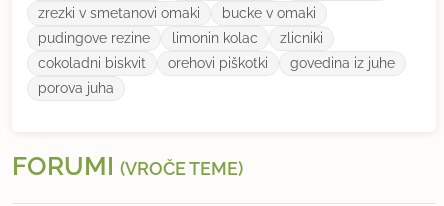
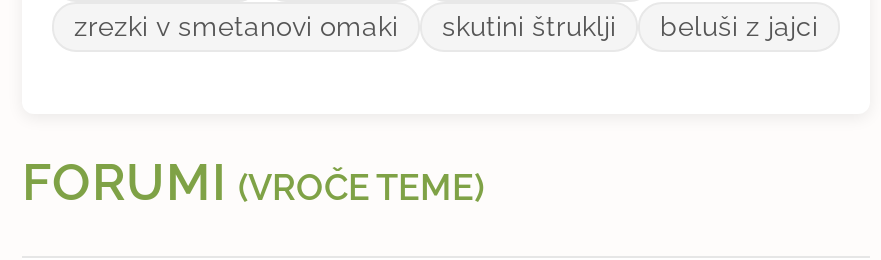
- bucke v omaki
- pudingove rezine
- limonin kolac
- zlicniki
- cokoladni biskvit
- orehovi piškotki
- govedina iz juhe
- porova juha
+ skutini štruklji
+ beluši z jajci
